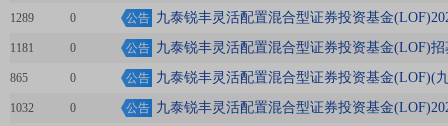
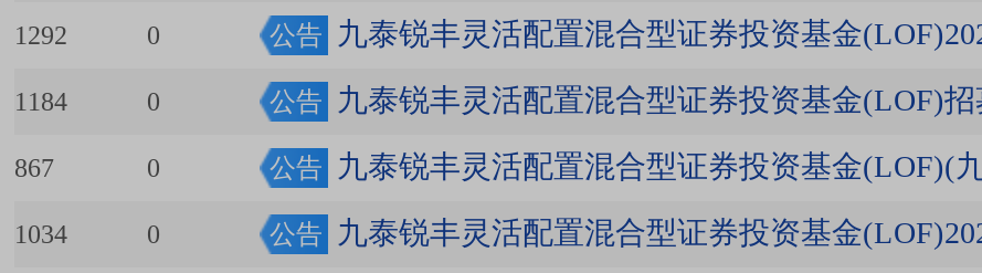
- 1289
+ 1292

- 1181
+ 1184

- 865
+ 867

- 1032
+ 1034
